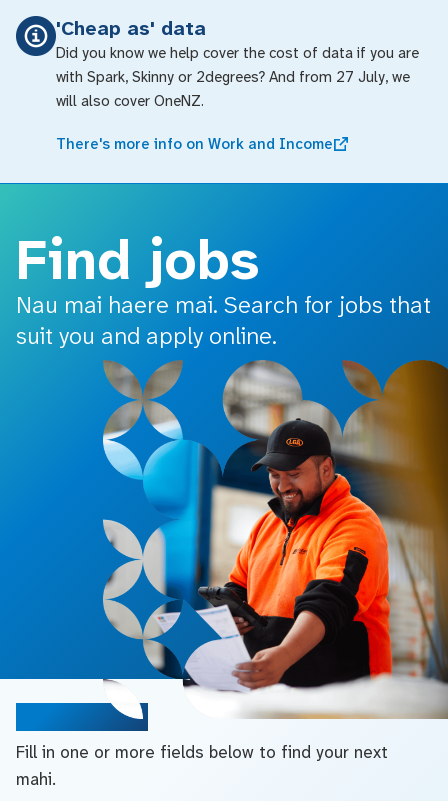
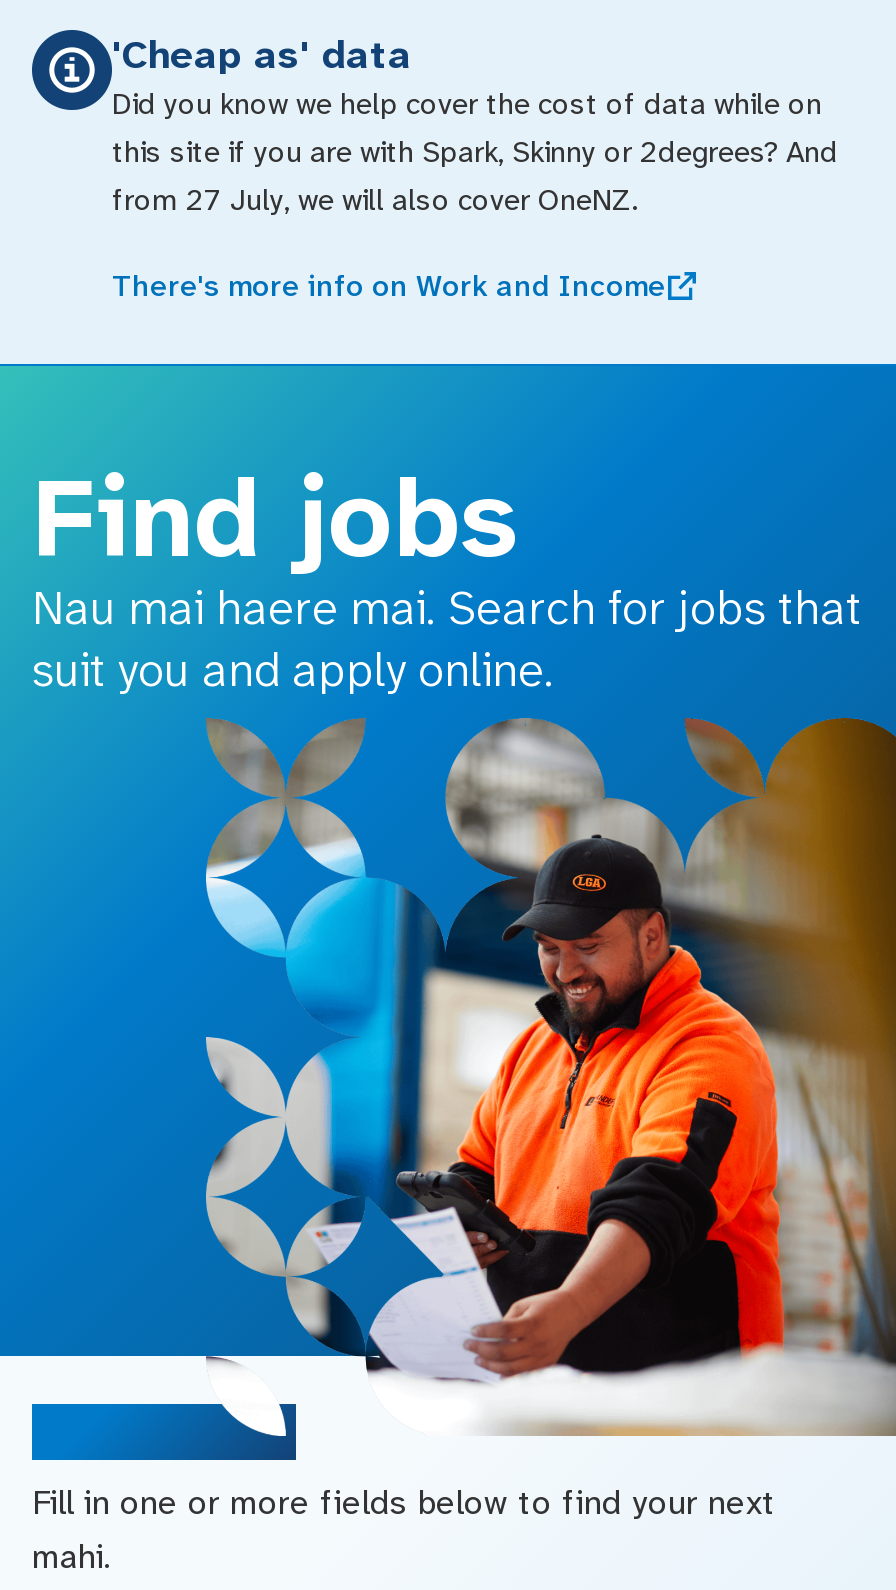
- Did you know we help cover the cost of data if you are
- with Spark, Skinny or 2degrees? And from 27 July, we
- will also cover OneNZ.
+ Did you know we help cover the cost of data while on
+ this site if you are with Spark, Skinny or 2degrees? And
+ from 27 July, we will also cover OneNZ.
